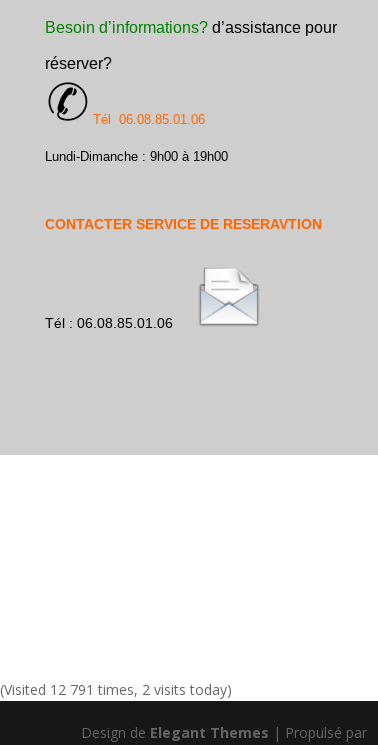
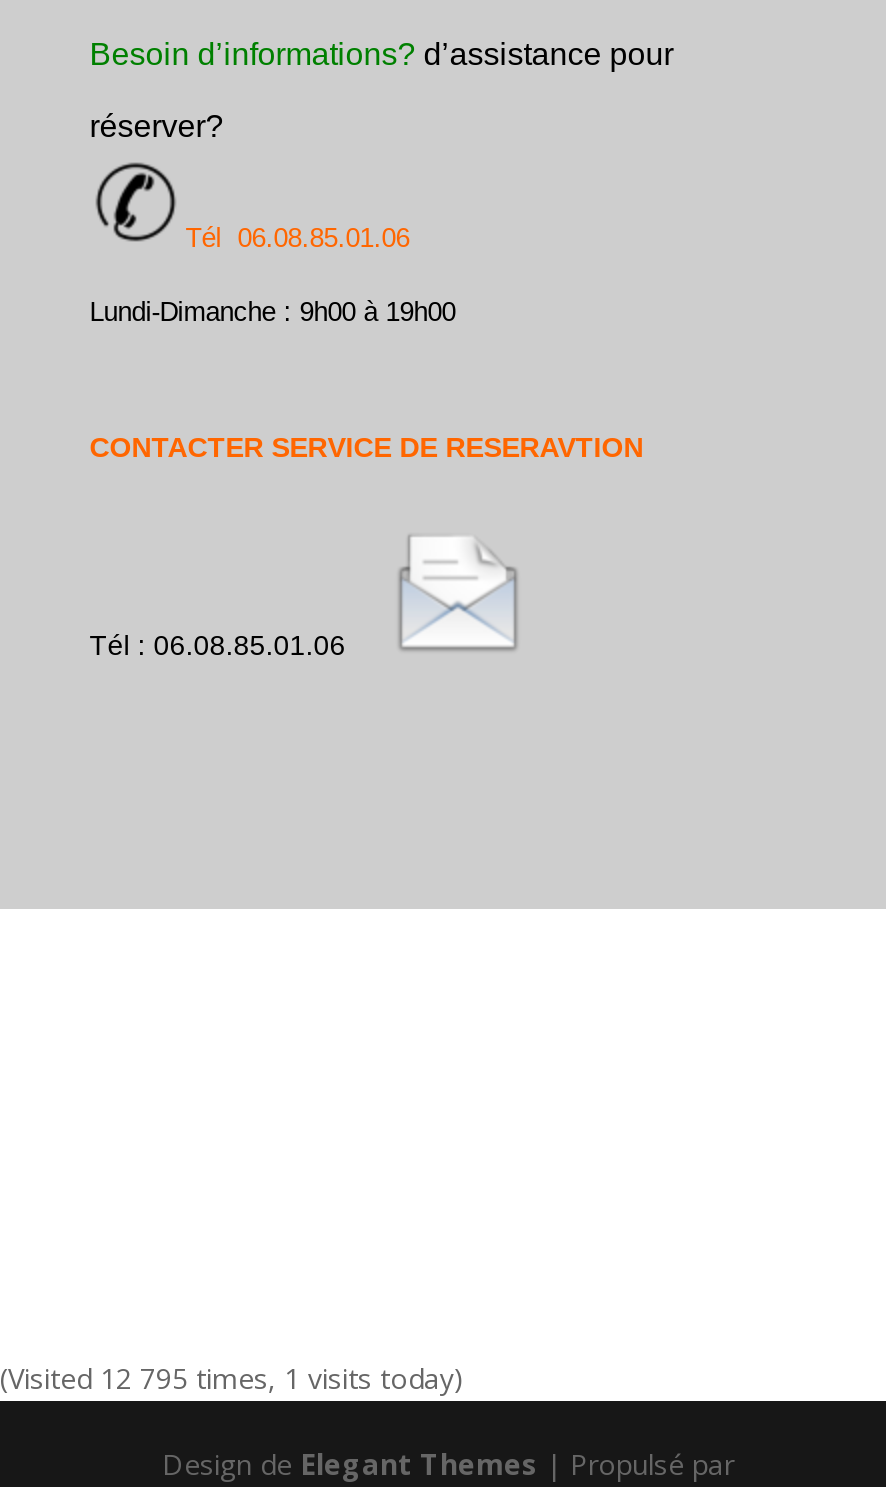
- (Visited 12 791 times, 2 visits today)
+ (Visited 12 795 times, 1 visits today)
